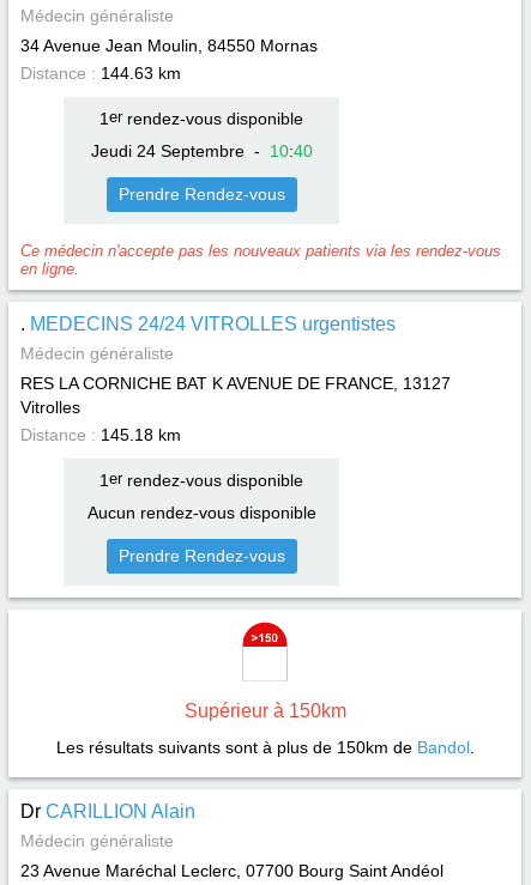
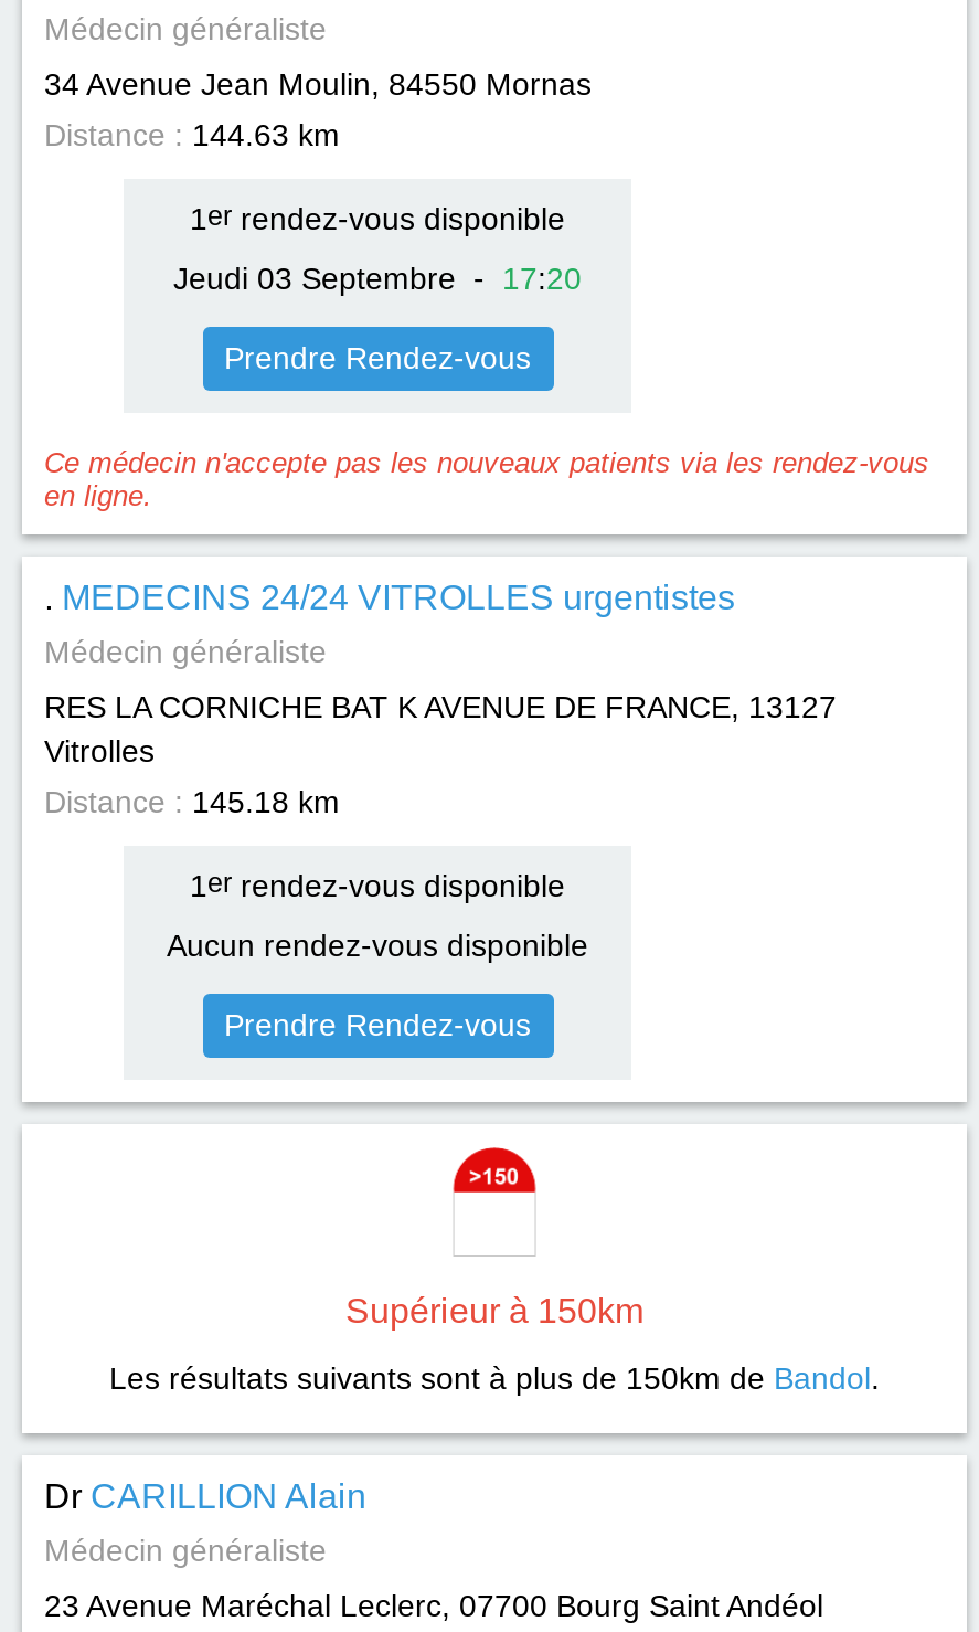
- Jeudi 24 Septembre - 10:40
+ Jeudi 03 Septembre - 17:20
